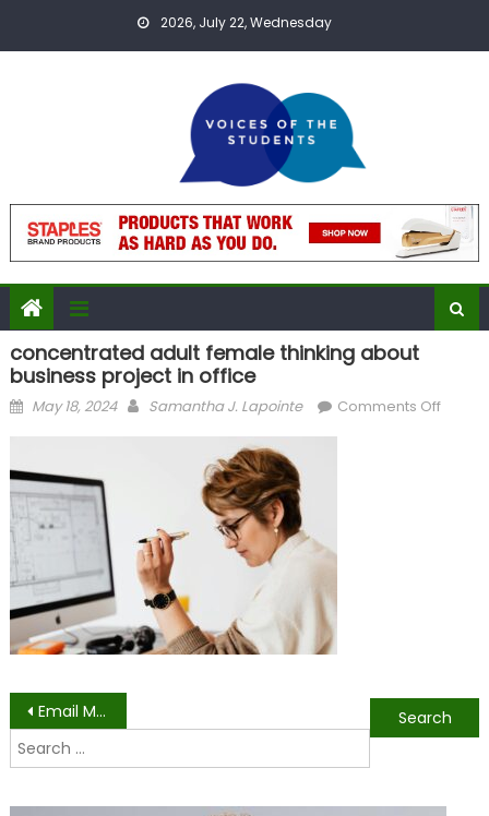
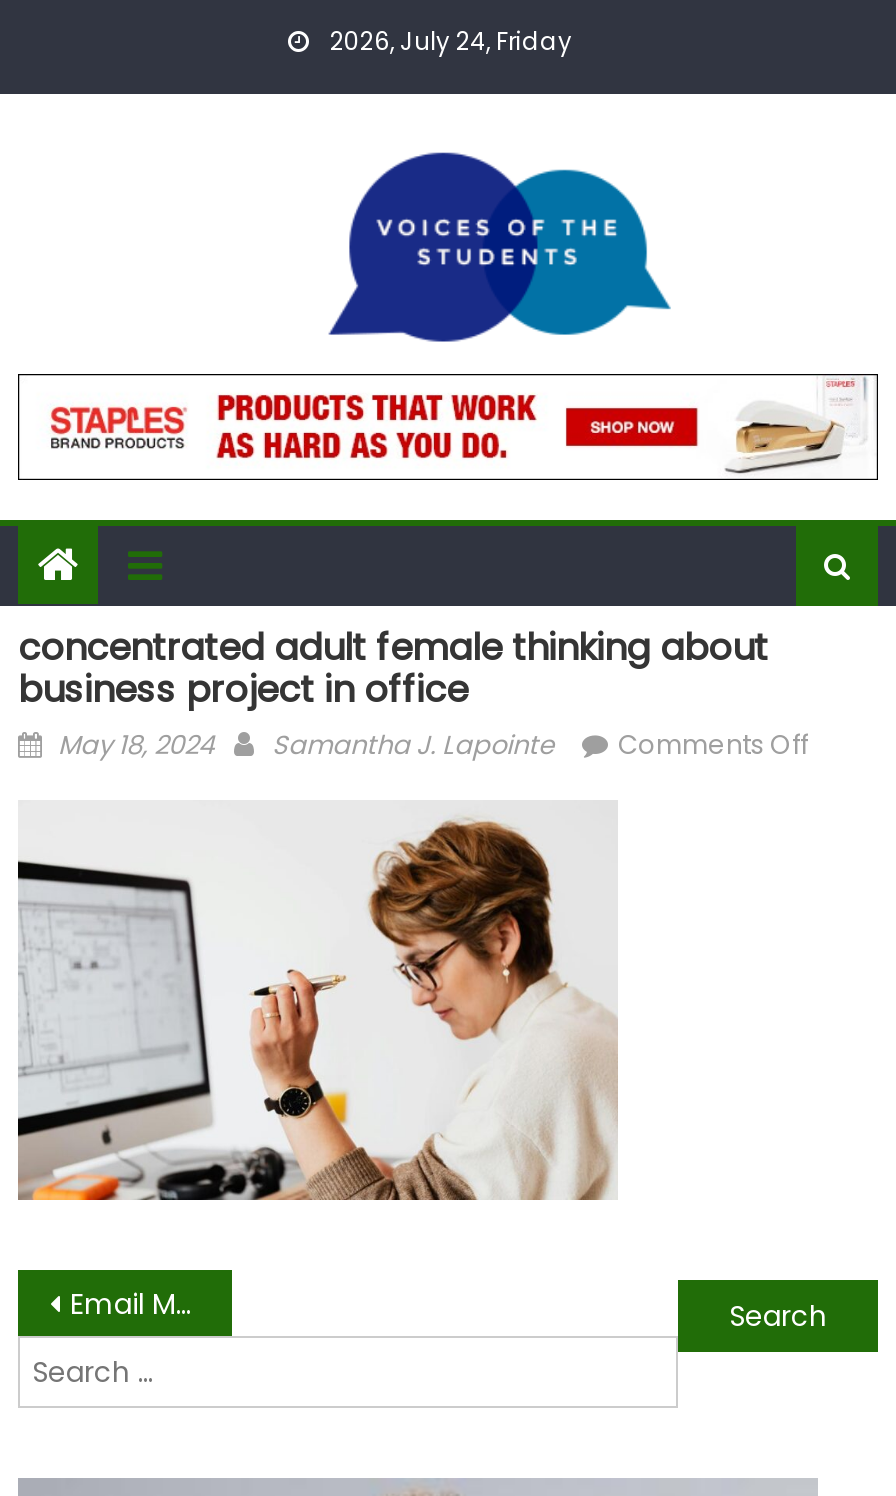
- 2026, July 22, Wednesday
+ 2026, July 24, Friday
